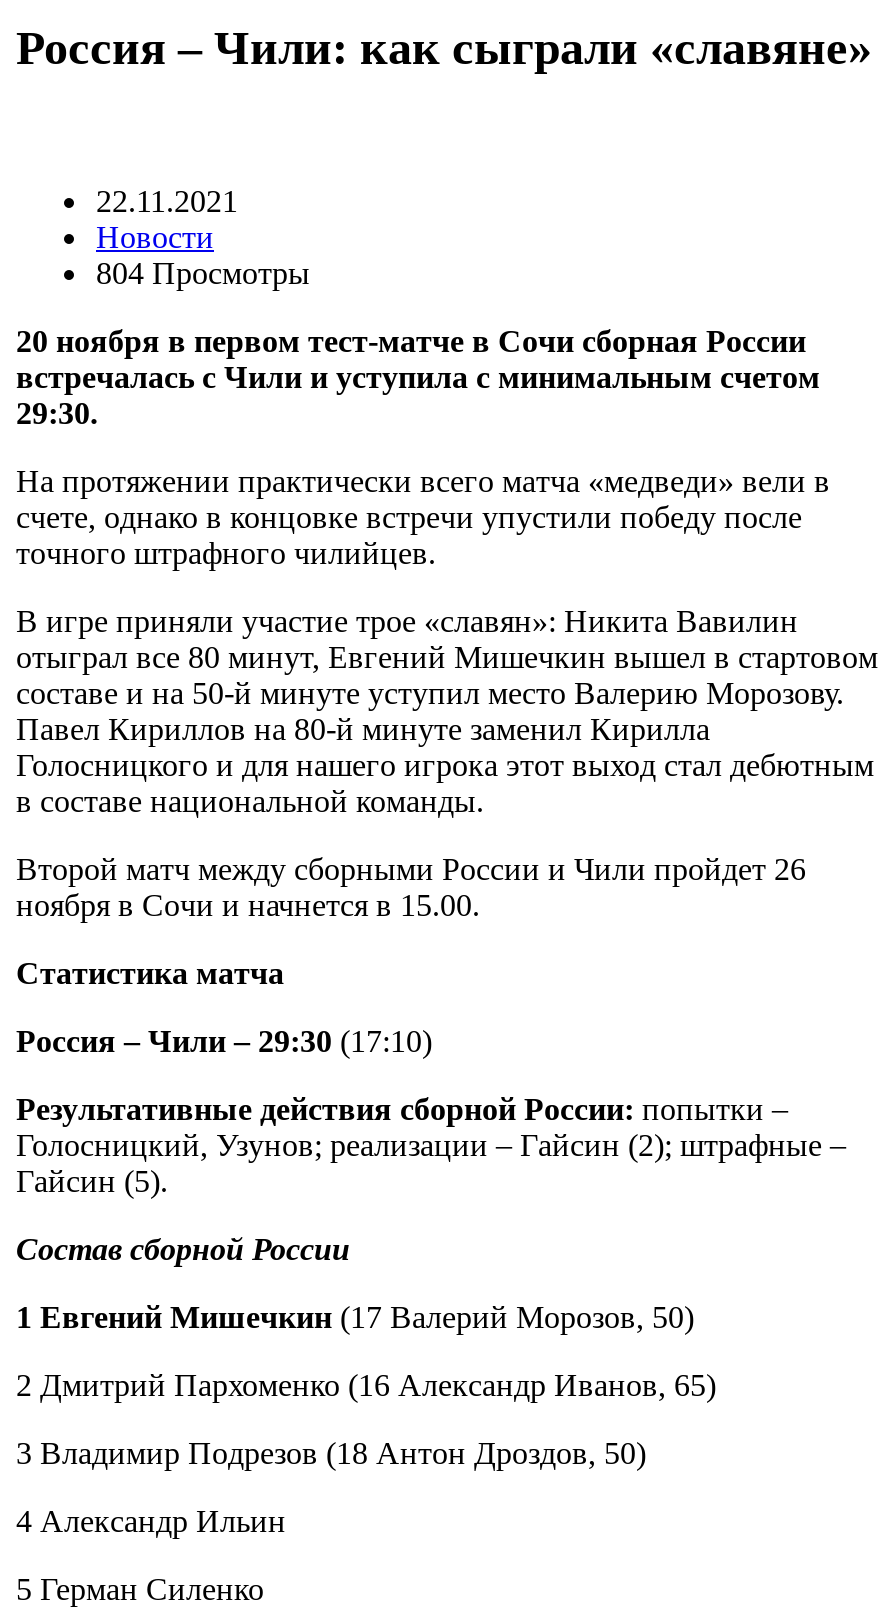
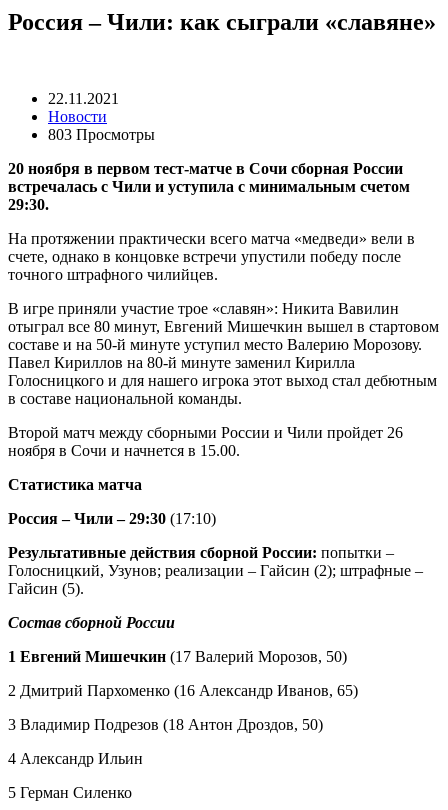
- 804 Просмотры
+ 803 Просмотры
